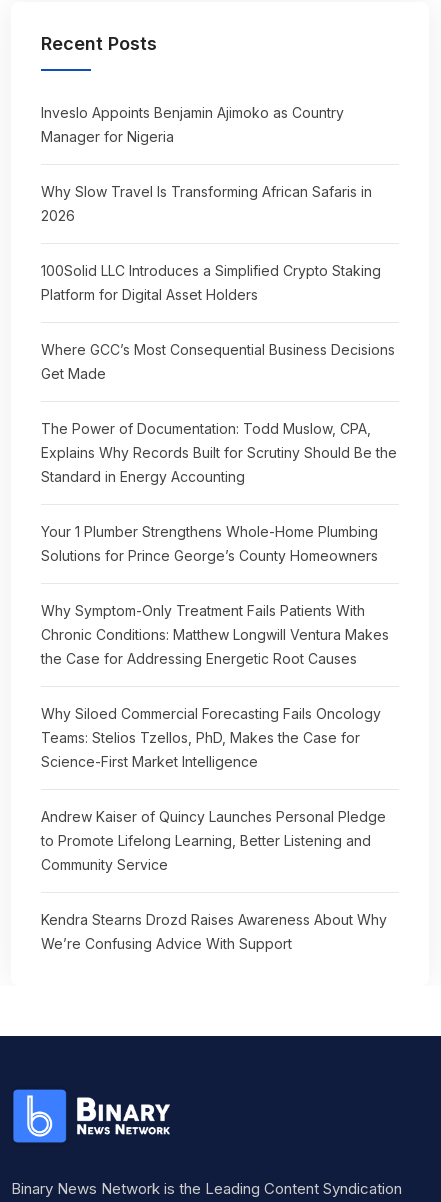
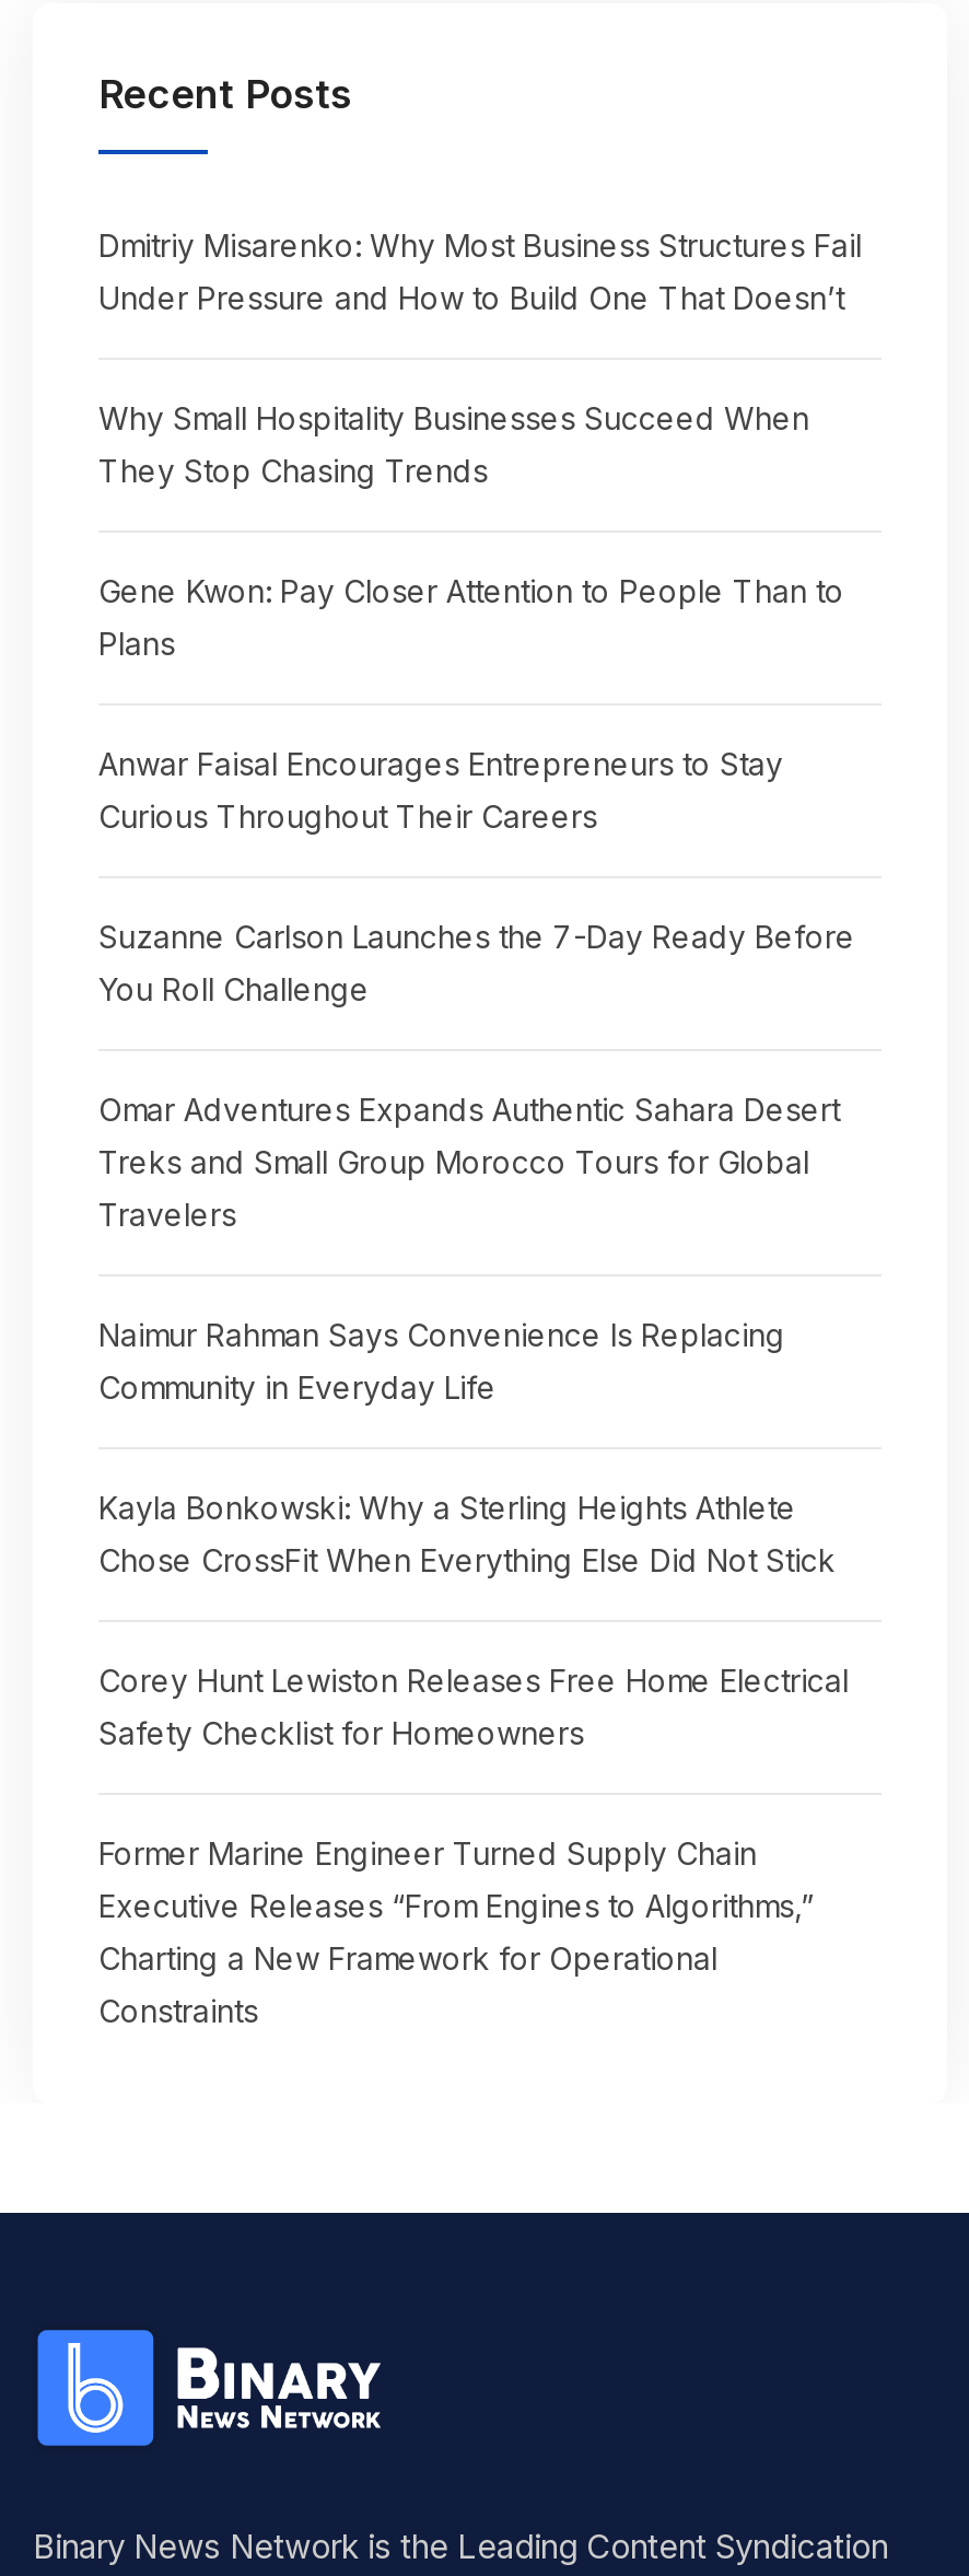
- Inveslo Appoints Benjamin Ajimoko as Country
- Manager for Nigeria
+ Dmitriy Misarenko: Why Most Business Structures Fail
+ Under Pressure and How to Build One That Doesn’t

- Why Slow Travel Is Transforming African Safaris in
- 2026
+ Why Small Hospitality Businesses Succeed When
+ They Stop Chasing Trends

- 100Solid LLC Introduces a Simplified Crypto Staking
- Platform for Digital Asset Holders
+ Gene Kwon: Pay Closer Attention to People Than to
+ Plans

- Where GCC’s Most Consequential Business Decisions
- Get Made
+ Anwar Faisal Encourages Entrepreneurs to Stay
+ Curious Throughout Their Careers

- The Power of Documentation: Todd Muslow, CPA,
- Explains Why Records Built for Scrutiny Should Be the
- Standard in Energy Accounting
+ Suzanne Carlson Launches the 7-Day Ready Before
+ You Roll Challenge

- Your 1 Plumber Strengthens Whole-Home Plumbing
- Solutions for Prince George’s County Homeowners
+ Omar Adventures Expands Authentic Sahara Desert
+ Treks and Small Group Morocco Tours for Global
+ Travelers

- Why Symptom-Only Treatment Fails Patients With
- Chronic Conditions: Matthew Longwill Ventura Makes
- the Case for Addressing Energetic Root Causes
+ Naimur Rahman Says Convenience Is Replacing
+ Community in Everyday Life

- Why Siloed Commercial Forecasting Fails Oncology
- Teams: Stelios Tzellos, PhD, Makes the Case for
- Science-First Market Intelligence
+ Kayla Bonkowski: Why a Sterling Heights Athlete
+ Chose CrossFit When Everything Else Did Not Stick

- Andrew Kaiser of Quincy Launches Personal Pledge
- to Promote Lifelong Learning, Better Listening and
- Community Service
+ Corey Hunt Lewiston Releases Free Home Electrical
+ Safety Checklist for Homeowners

- Kendra Stearns Drozd Raises Awareness About Why
- We’re Confusing Advice With Support
+ Former Marine Engineer Turned Supply Chain
+ Executive Releases “From Engines to Algorithms,”
+ Charting a New Framework for Operational
+ Constraints
